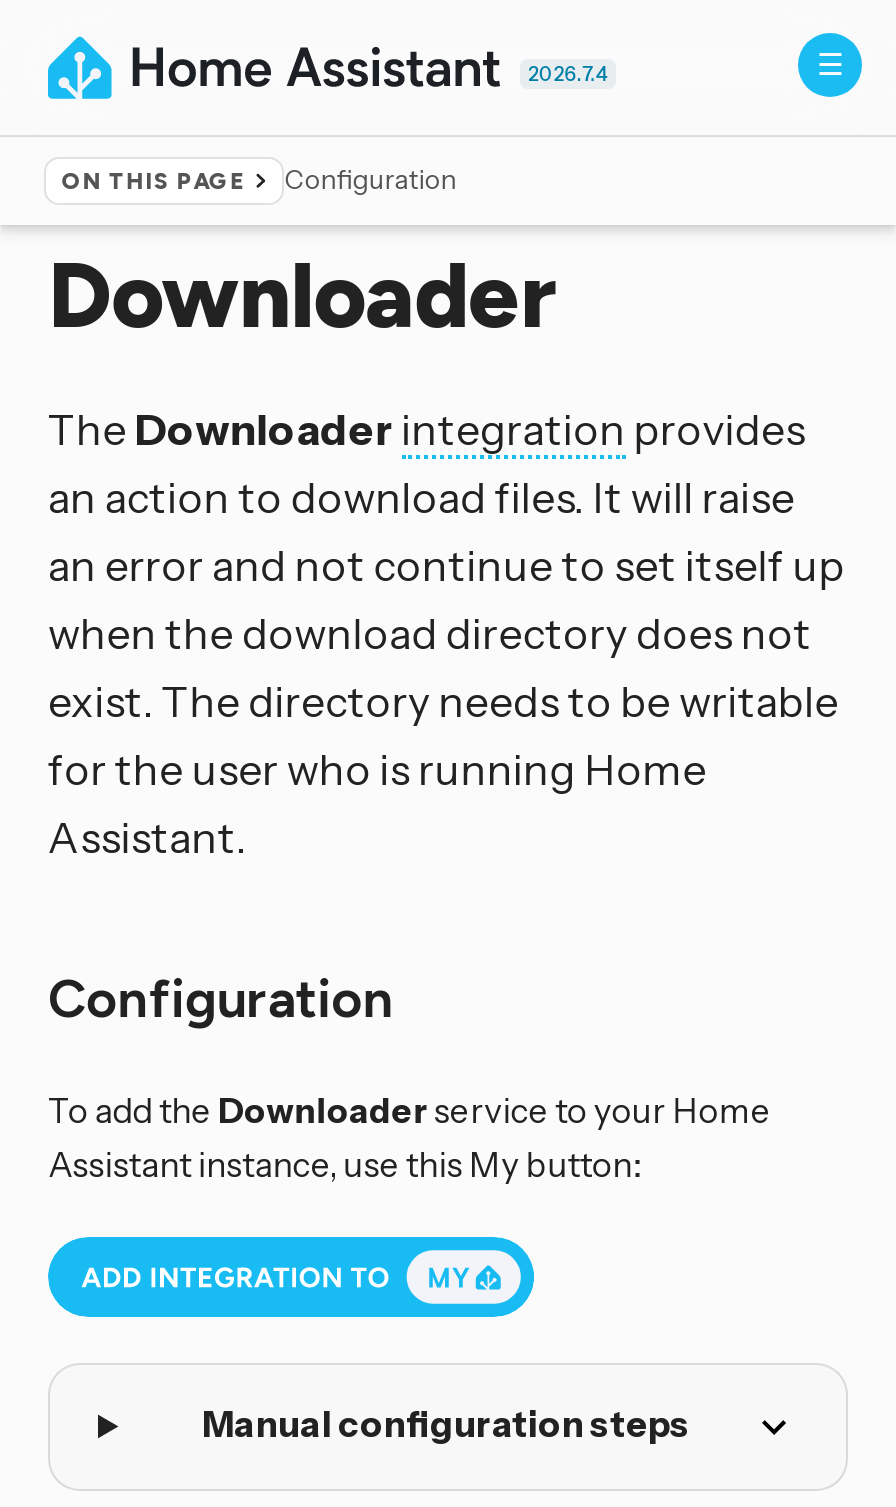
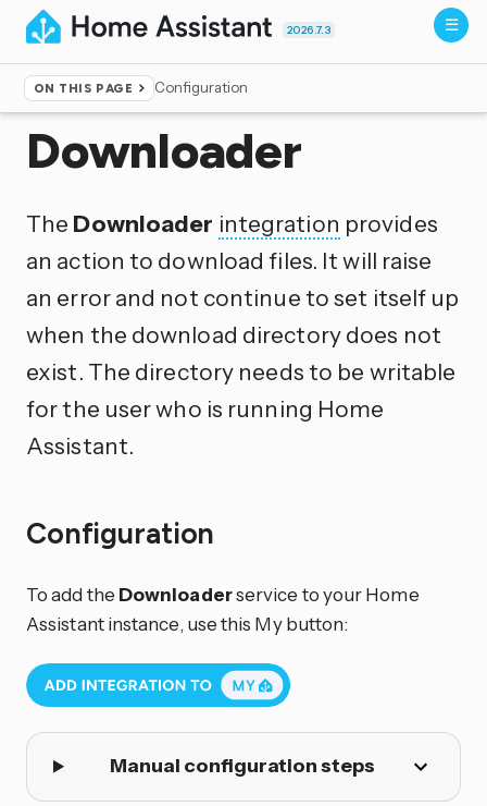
- 2026.7.4
+ 2026.7.3
